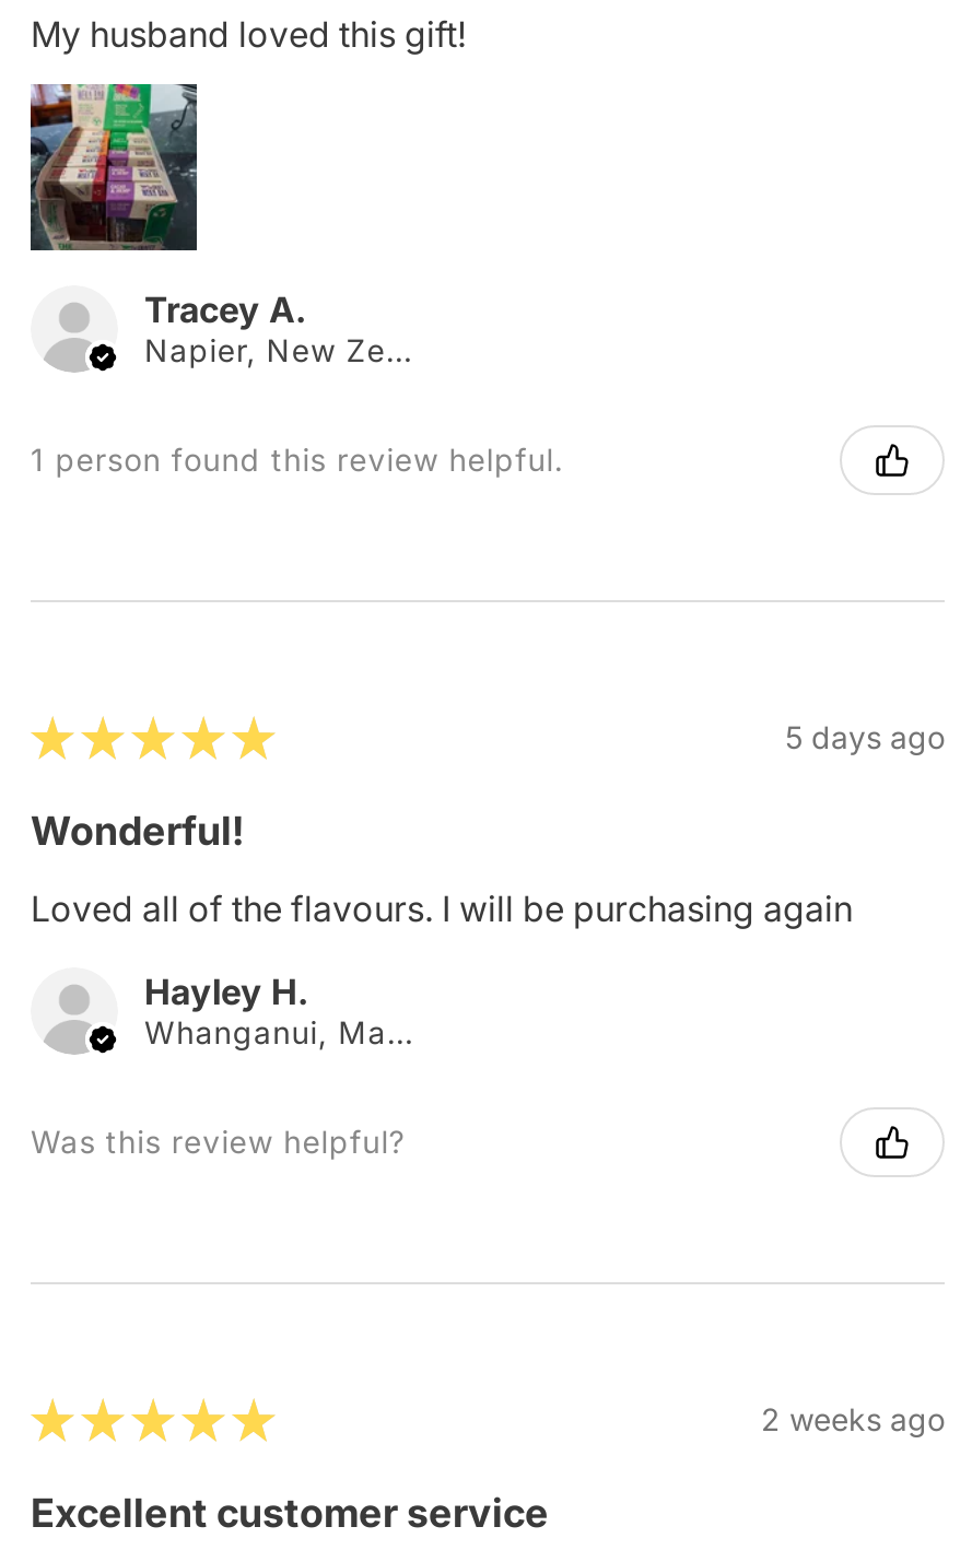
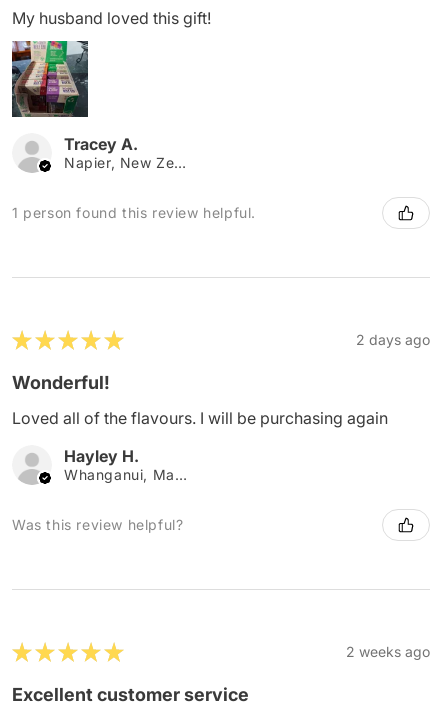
- 5 days ago
+ 2 days ago
